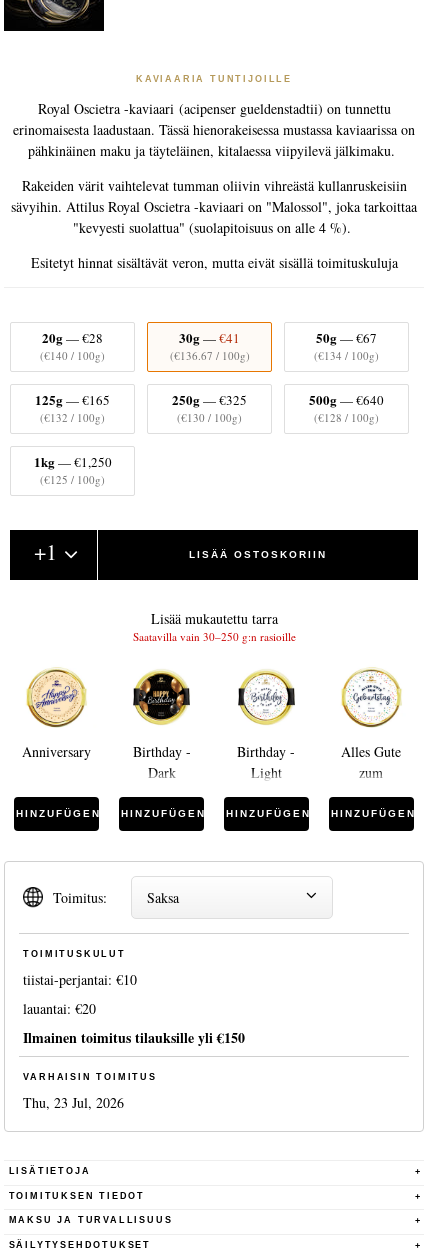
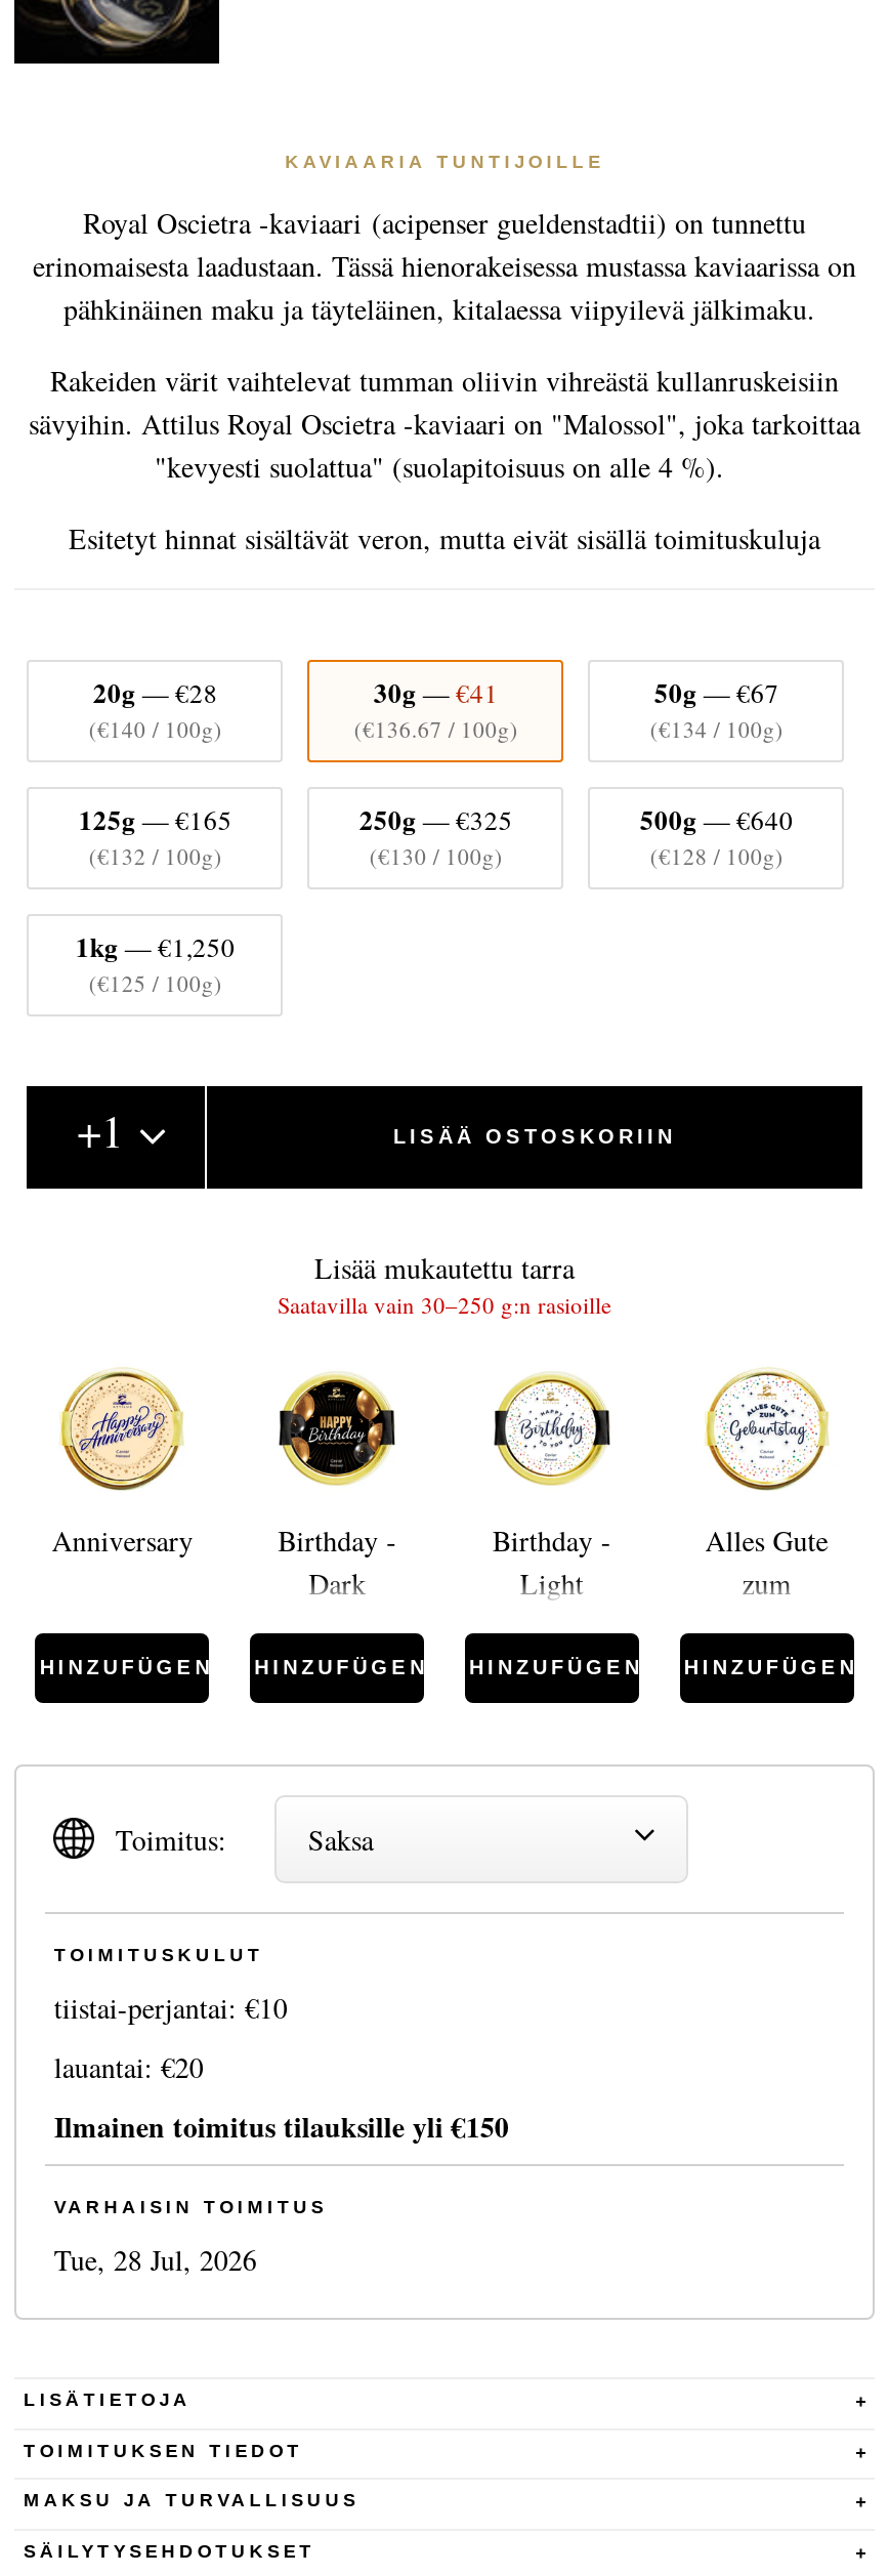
- Thu, 23 Jul, 2026
+ Tue, 28 Jul, 2026
